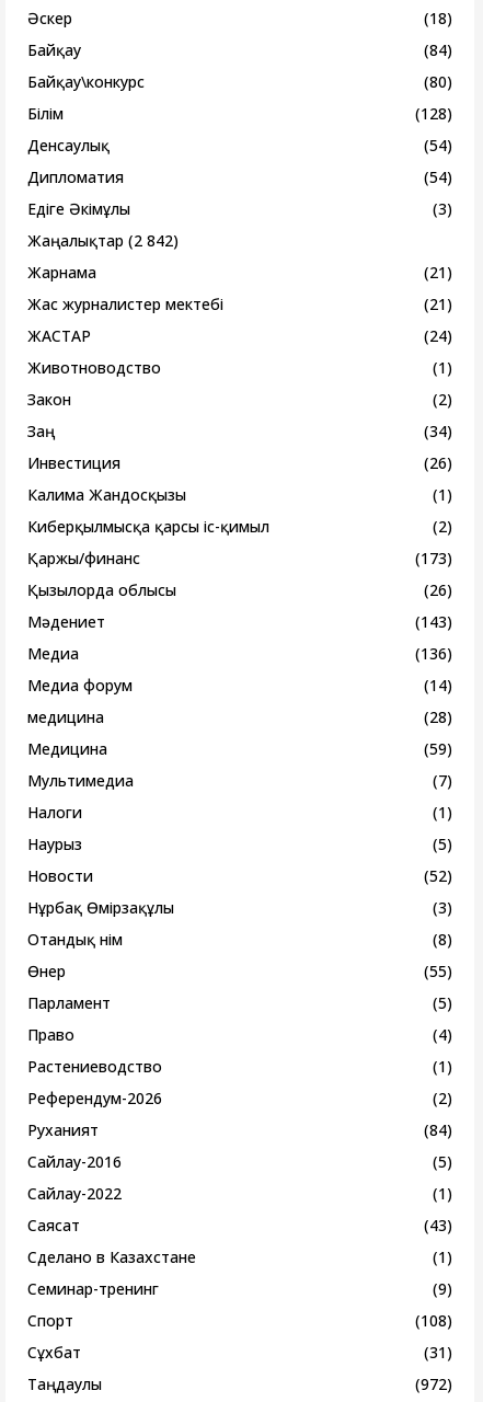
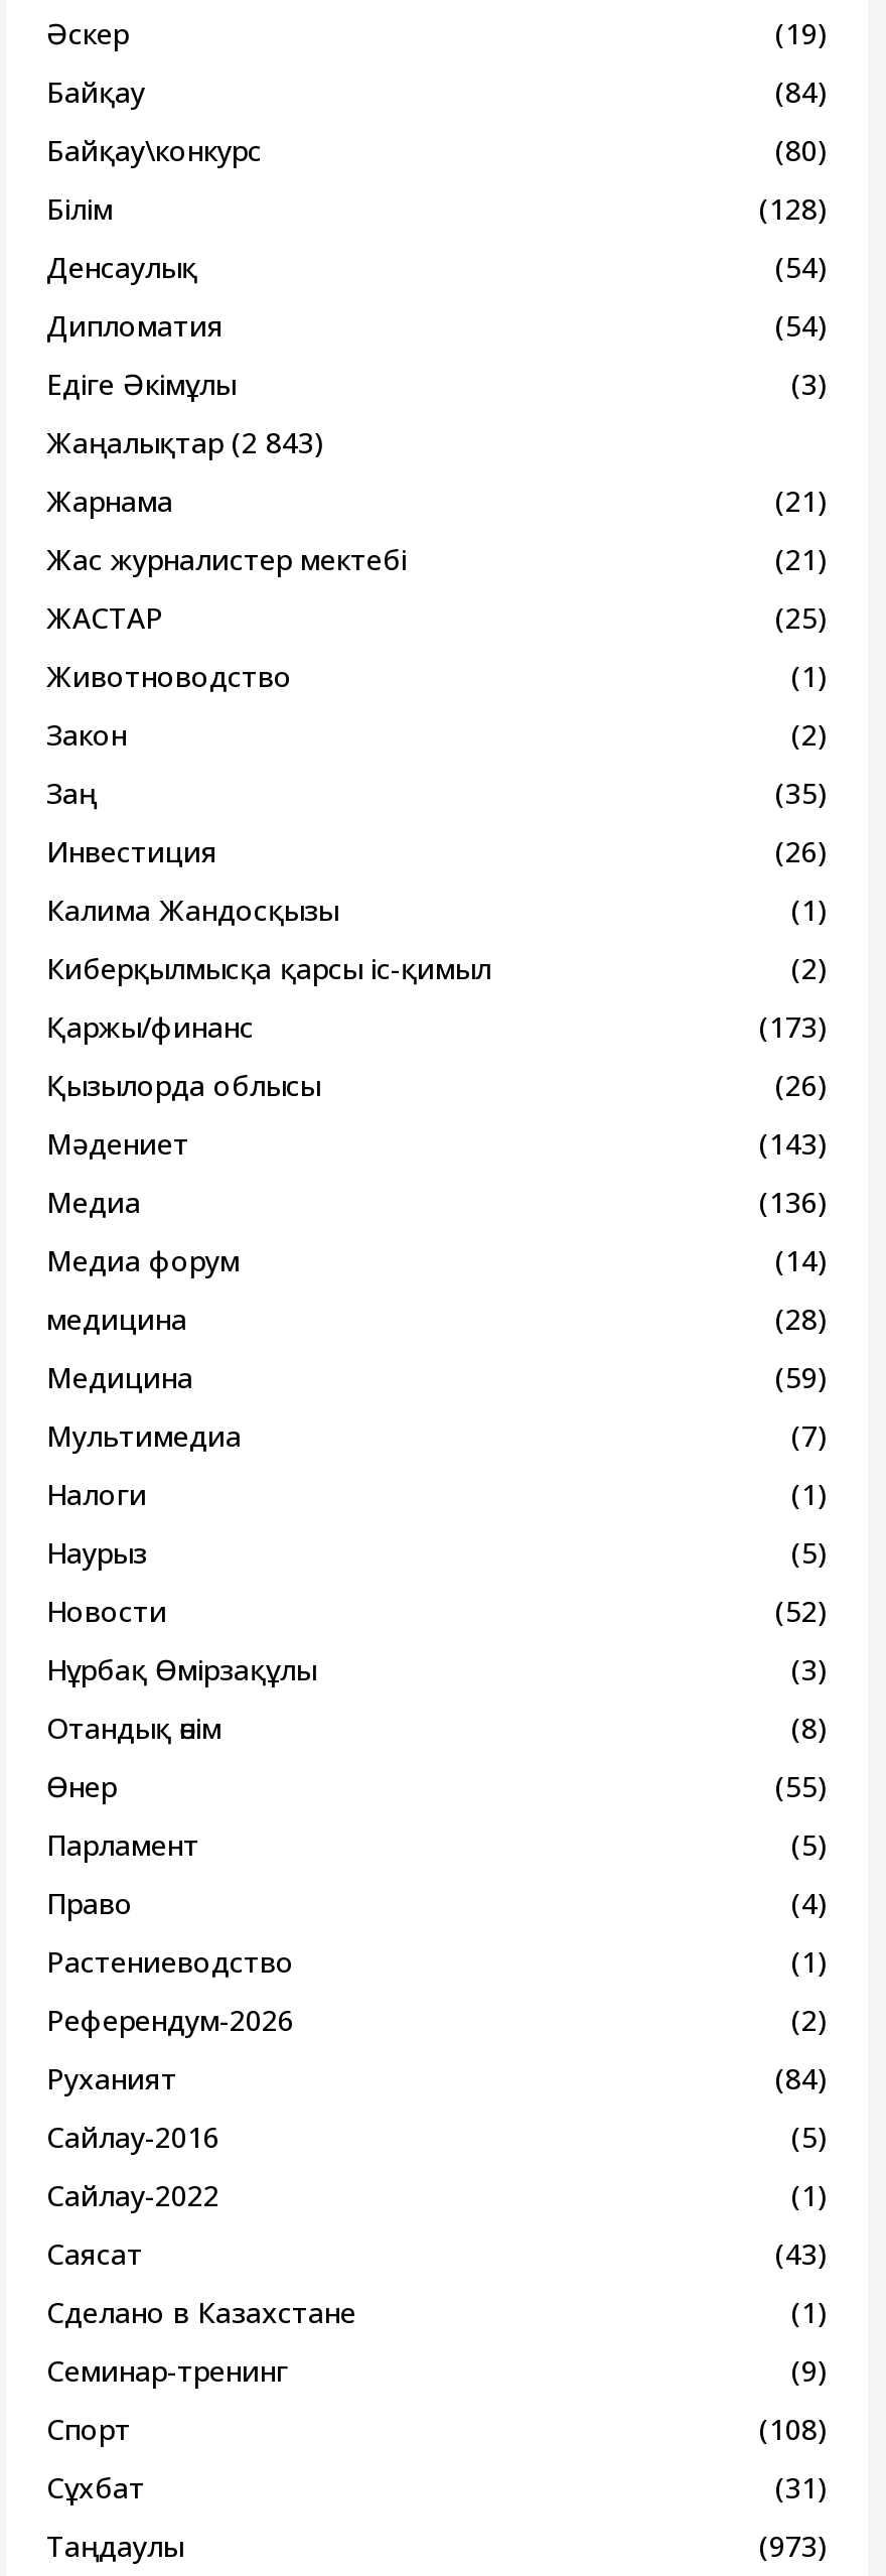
- (18)
+ (19)

- Жаңалықтар (2 842)
+ Жаңалықтар (2 843)

- (24)
+ (25)

- (34)
+ (35)

- (972)
+ (973)
